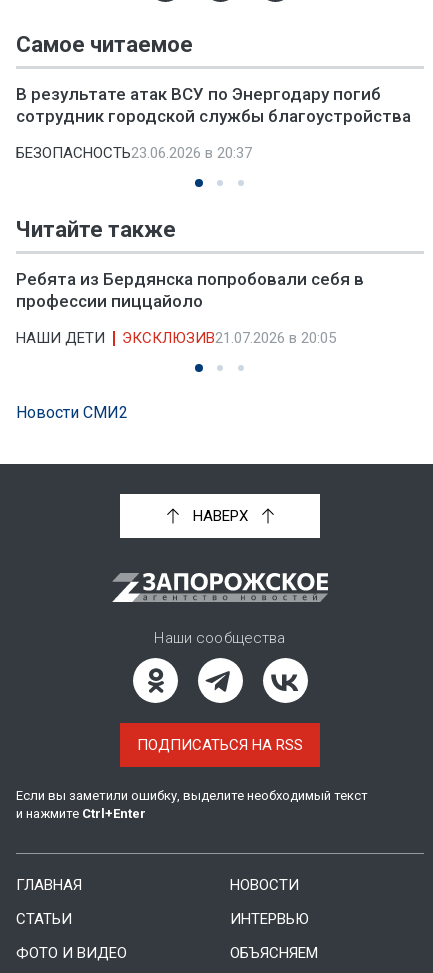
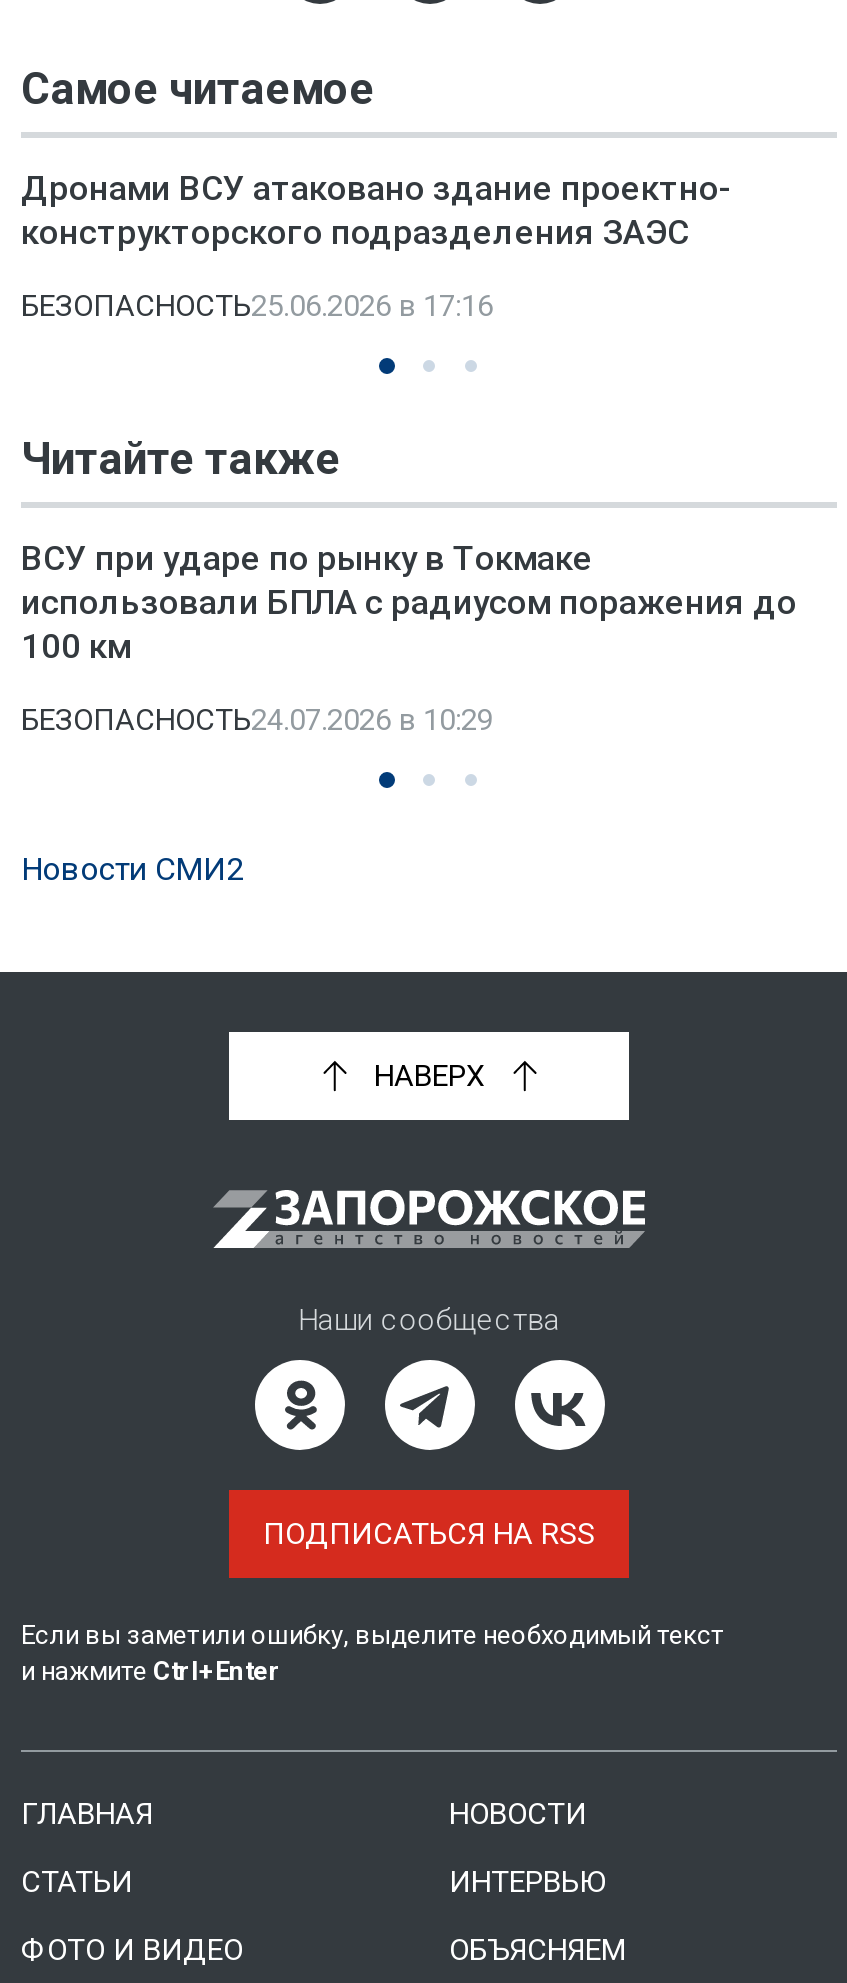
- В результате атак ВСУ по Энергодару погиб
- сотрудник городской службы благоустройства
+ Дронами ВСУ атаковано здание проектно-
+ конструкторского подразделения ЗАЭС

- БЕЗОПАСНОСТЬ23.06.2026 в 20:37
+ БЕЗОПАСНОСТЬ25.06.2026 в 17:16

- Ребята из Бердянска попробовали себя в
- профессии пиццайоло
+ ВСУ при ударе по рынку в Токмаке
+ использовали БПЛА с радиусом поражения до
+ 100 км

- НАШИ ДЕТИ
- ЭКСКЛЮЗИВ21.07.2026 в 20:05
+ БЕЗОПАСНОСТЬ24.07.2026 в 10:29
